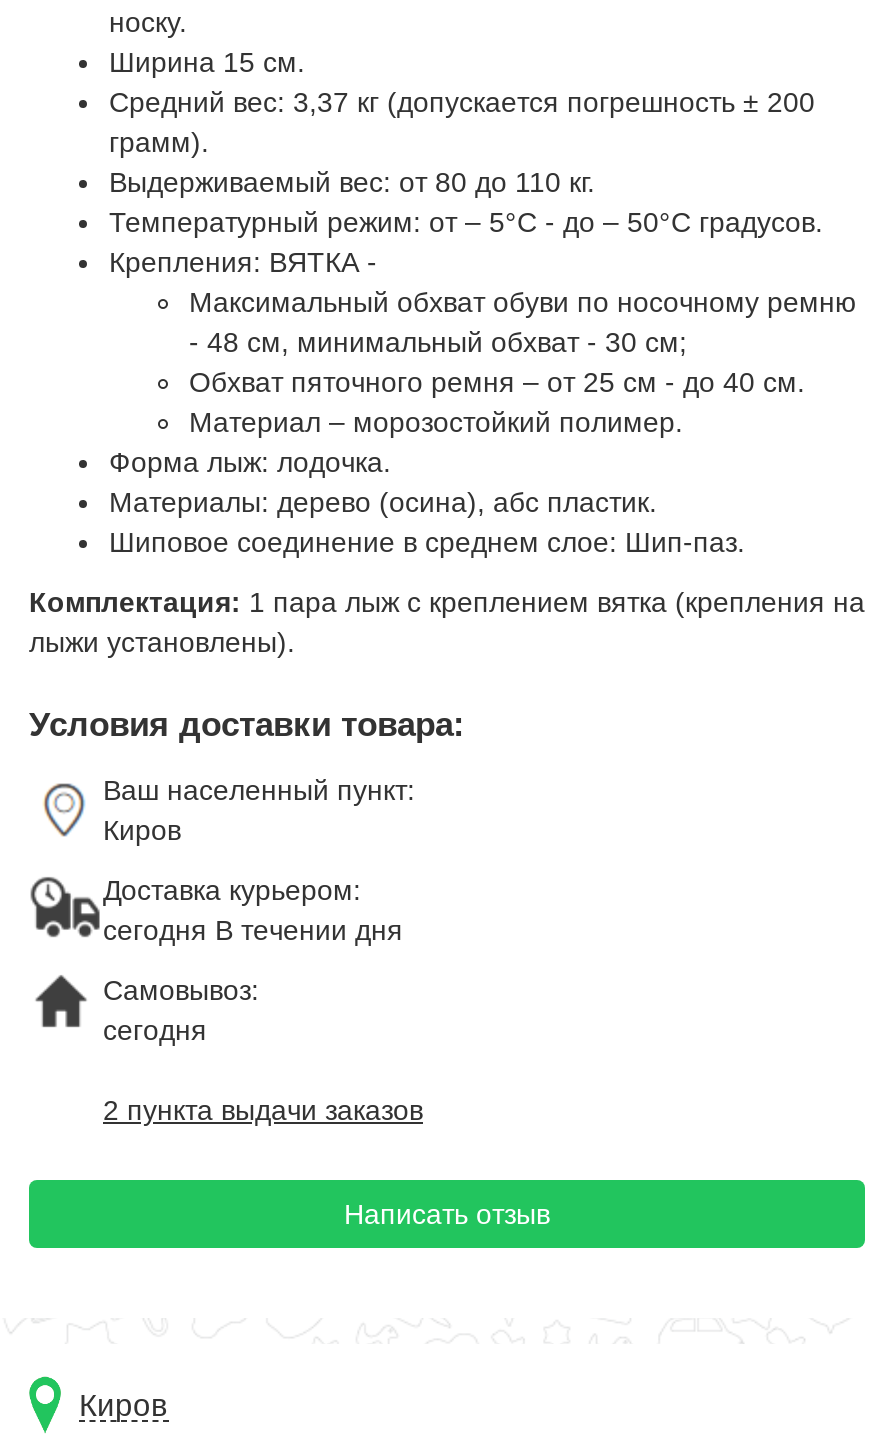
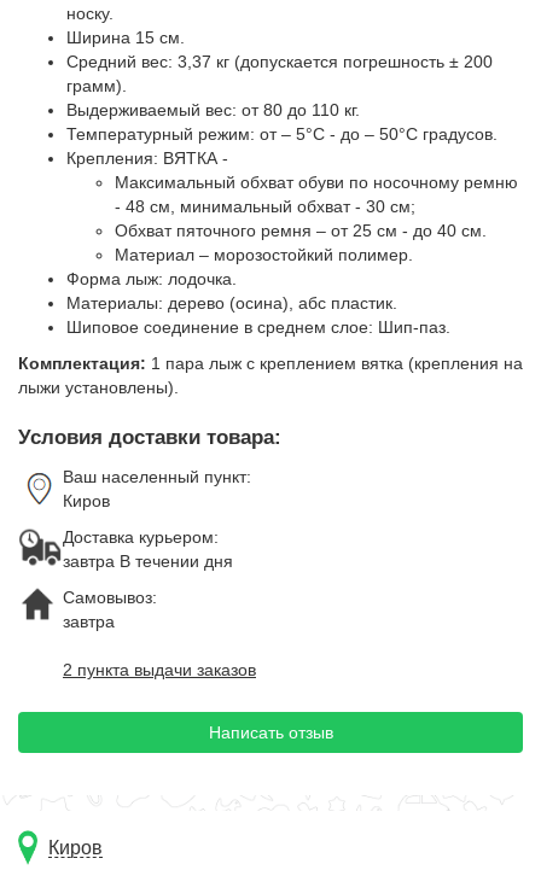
- сегодня В течении дня
+ завтра В течении дня

- сегодня
+ завтра
